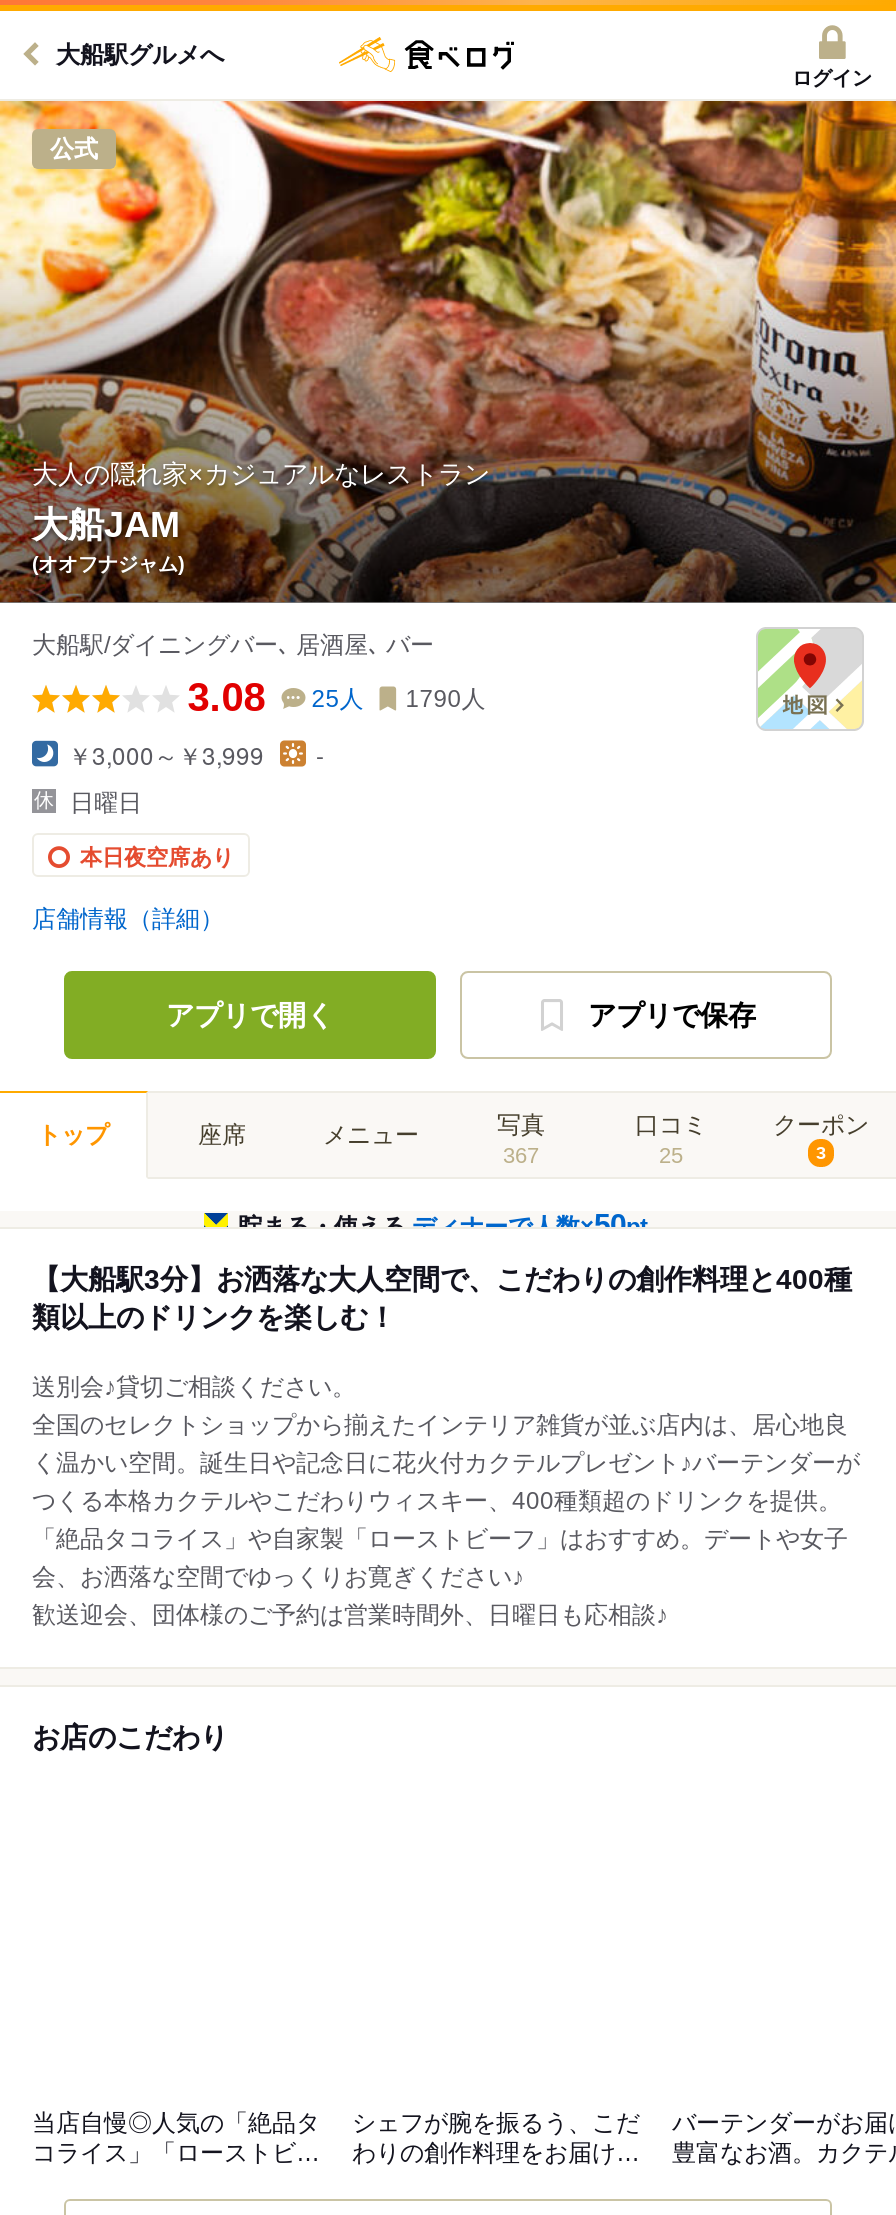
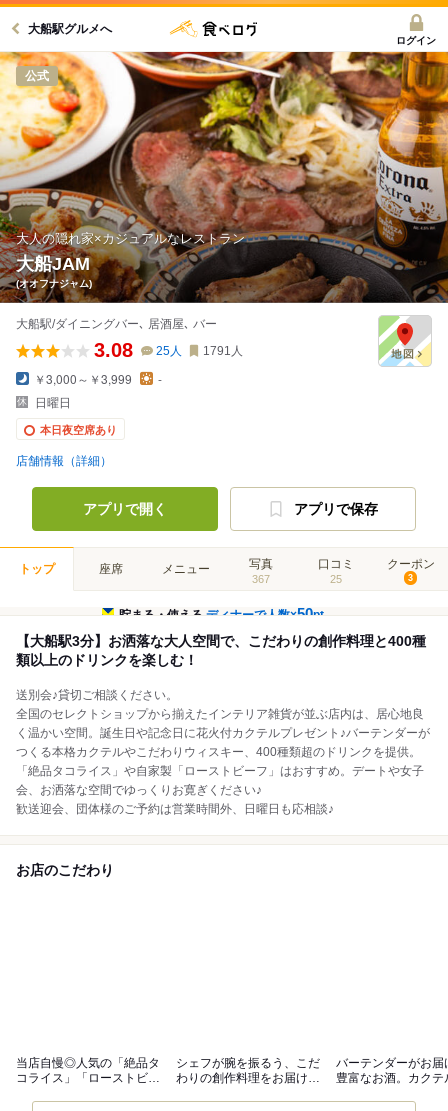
- 3.08 25人 1790人
+ 3.08 25人 1791人
